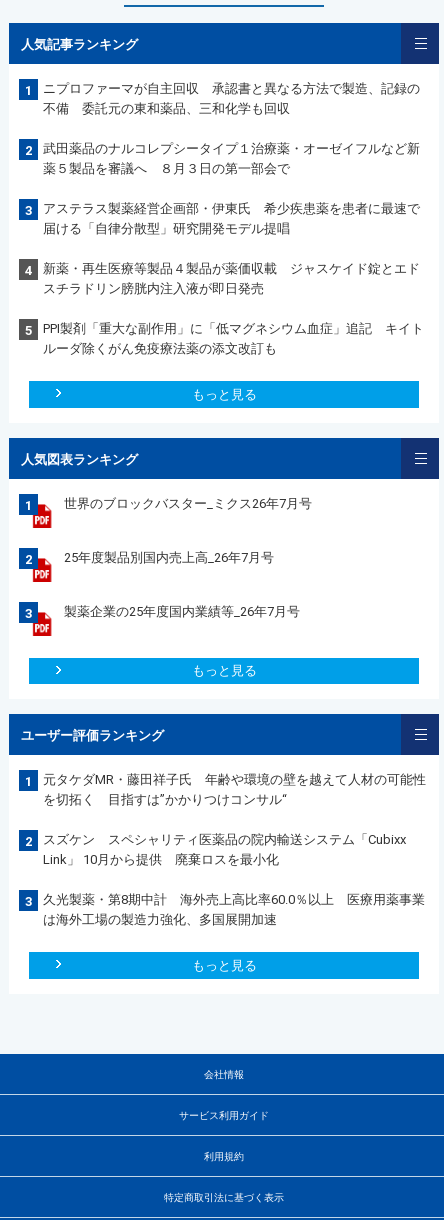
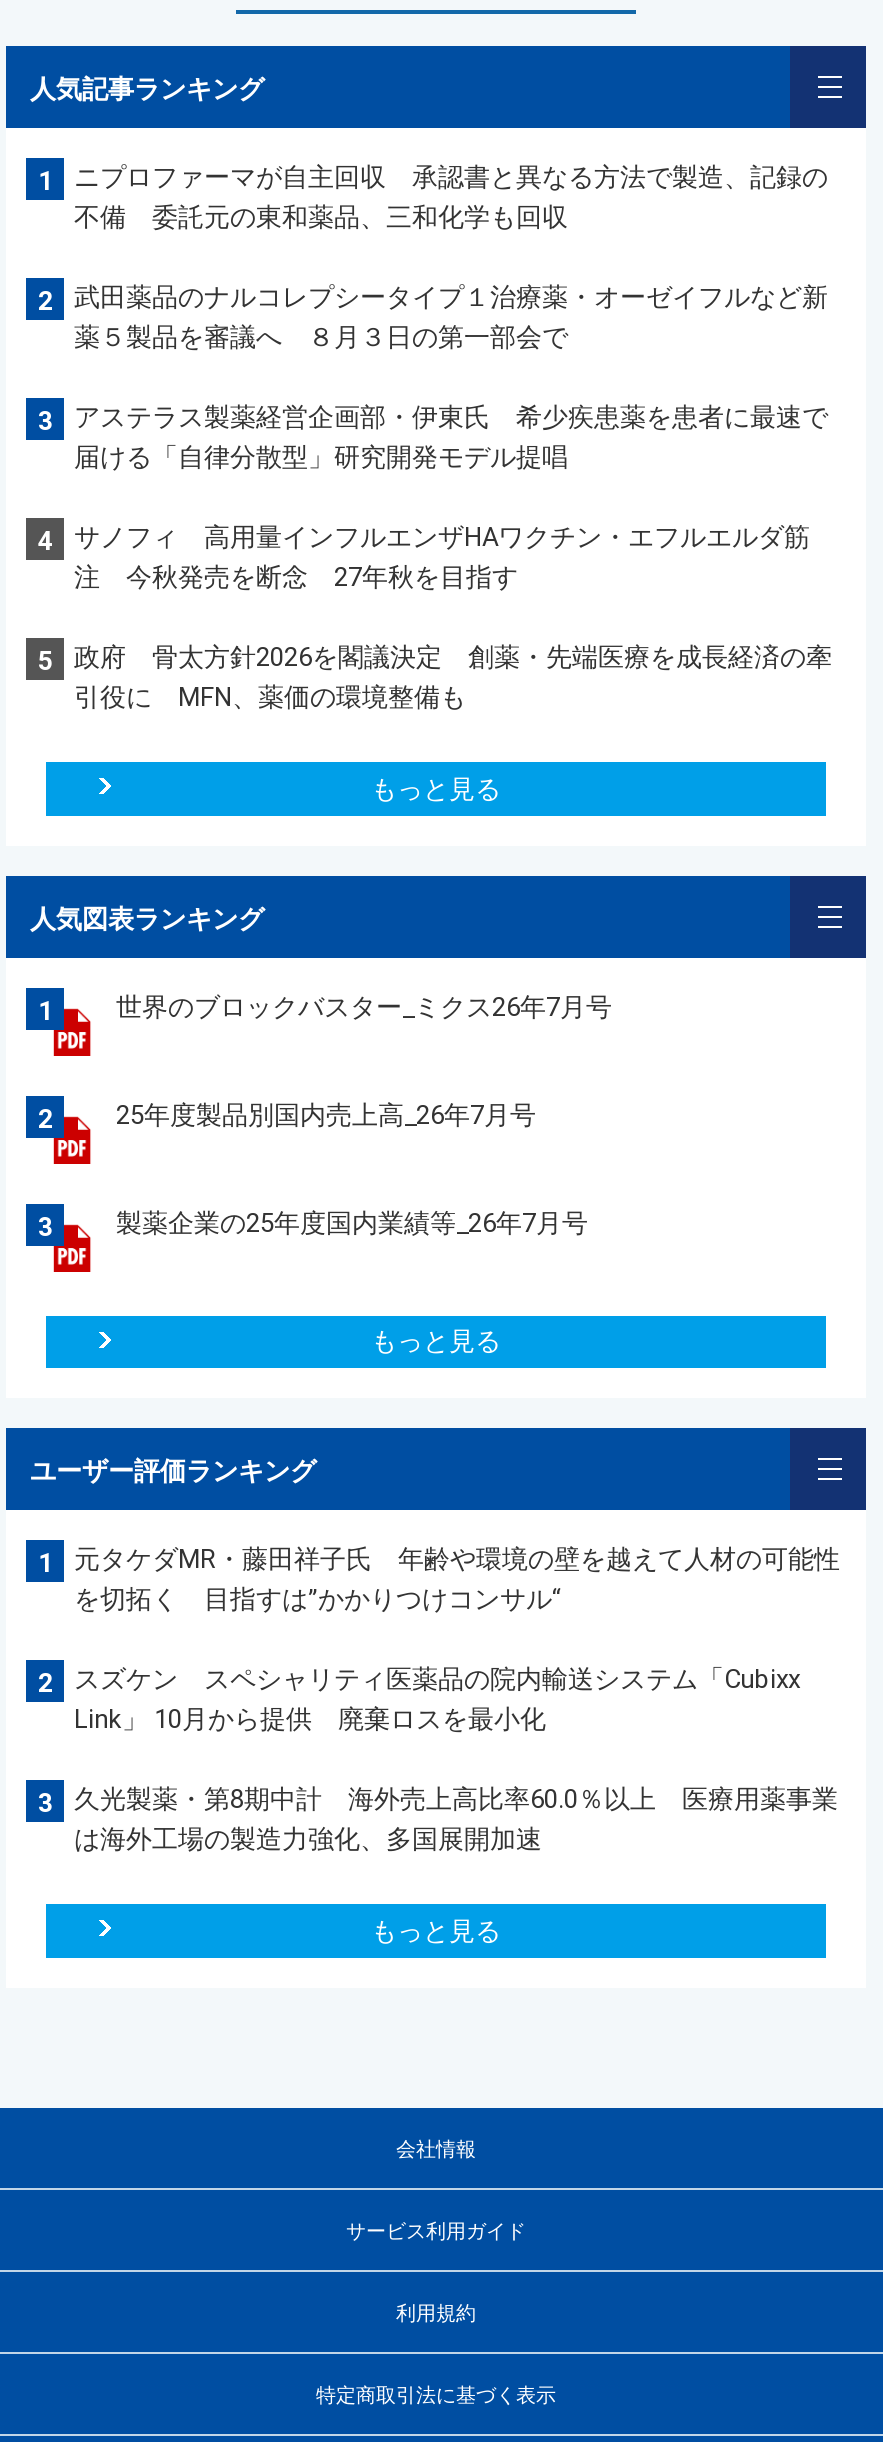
- 新薬・再生医療等製品４製品が薬価収載 ジャスケイド錠とエド
- スチラドリン膀胱内注入液が即日発売
+ サノフィ 高用量インフルエンザHAワクチン・エフルエルダ筋
+ 注 今秋発売を断念 27年秋を目指す

- PPI製剤「重大な副作用」に「低マグネシウム血症」追記 キイト
- ルーダ除くがん免疫療法薬の添文改訂も
+ 政府 骨太方針2026を閣議決定 創薬・先端医療を成長経済の牽
+ 引役に MFN、薬価の環境整備も
